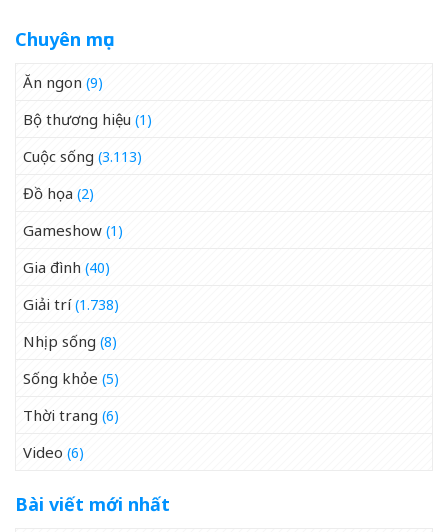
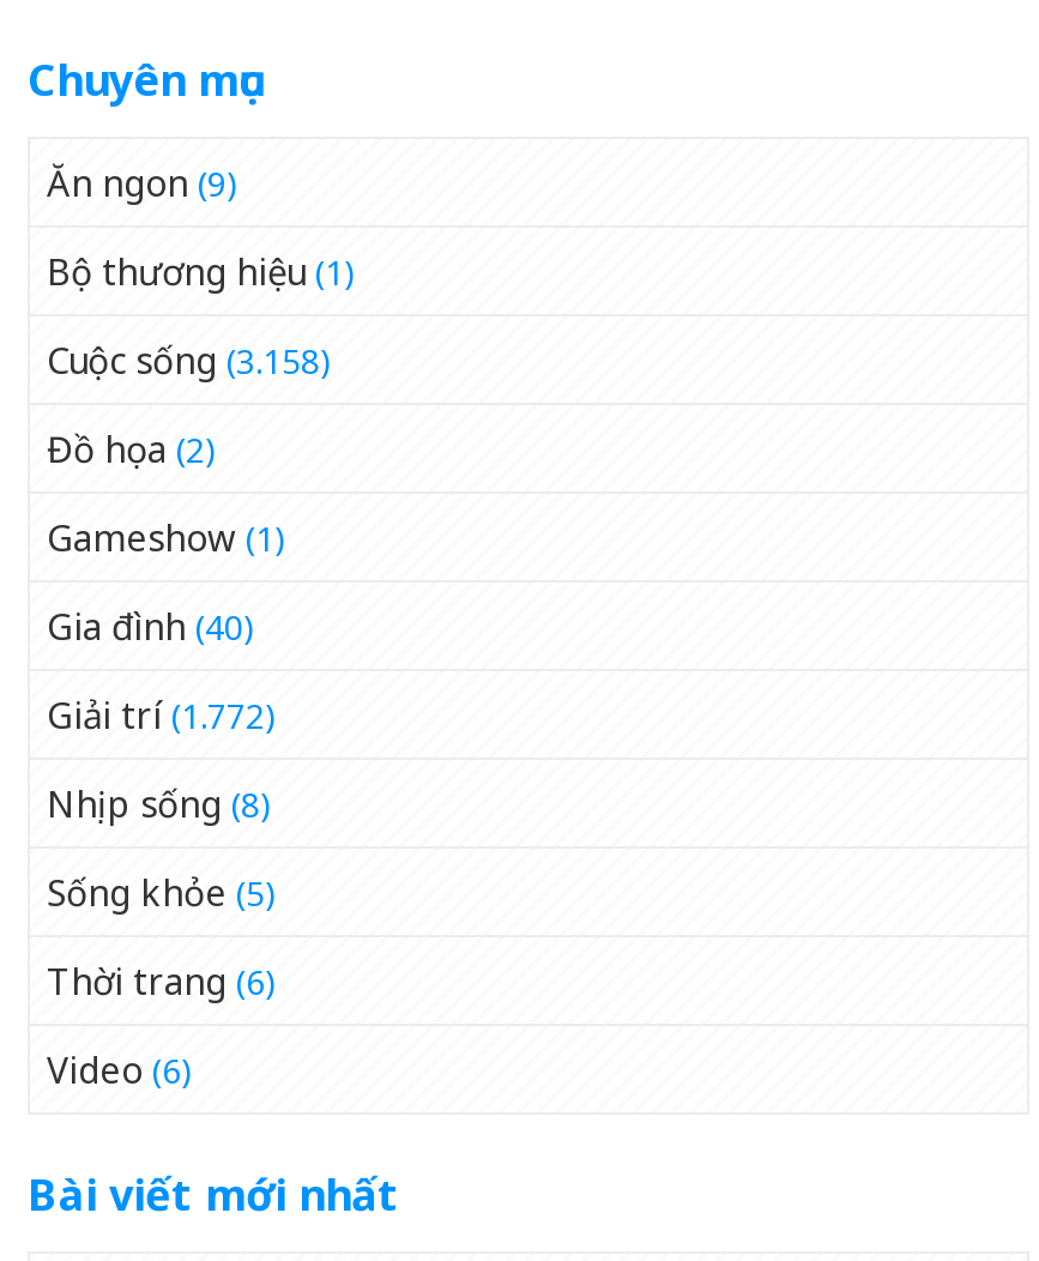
- Cuộc sống (3.113)
+ Cuộc sống (3.158)

- Giải trí (1.738)
+ Giải trí (1.772)
